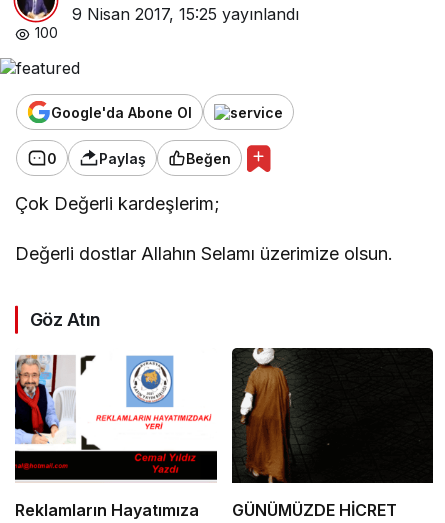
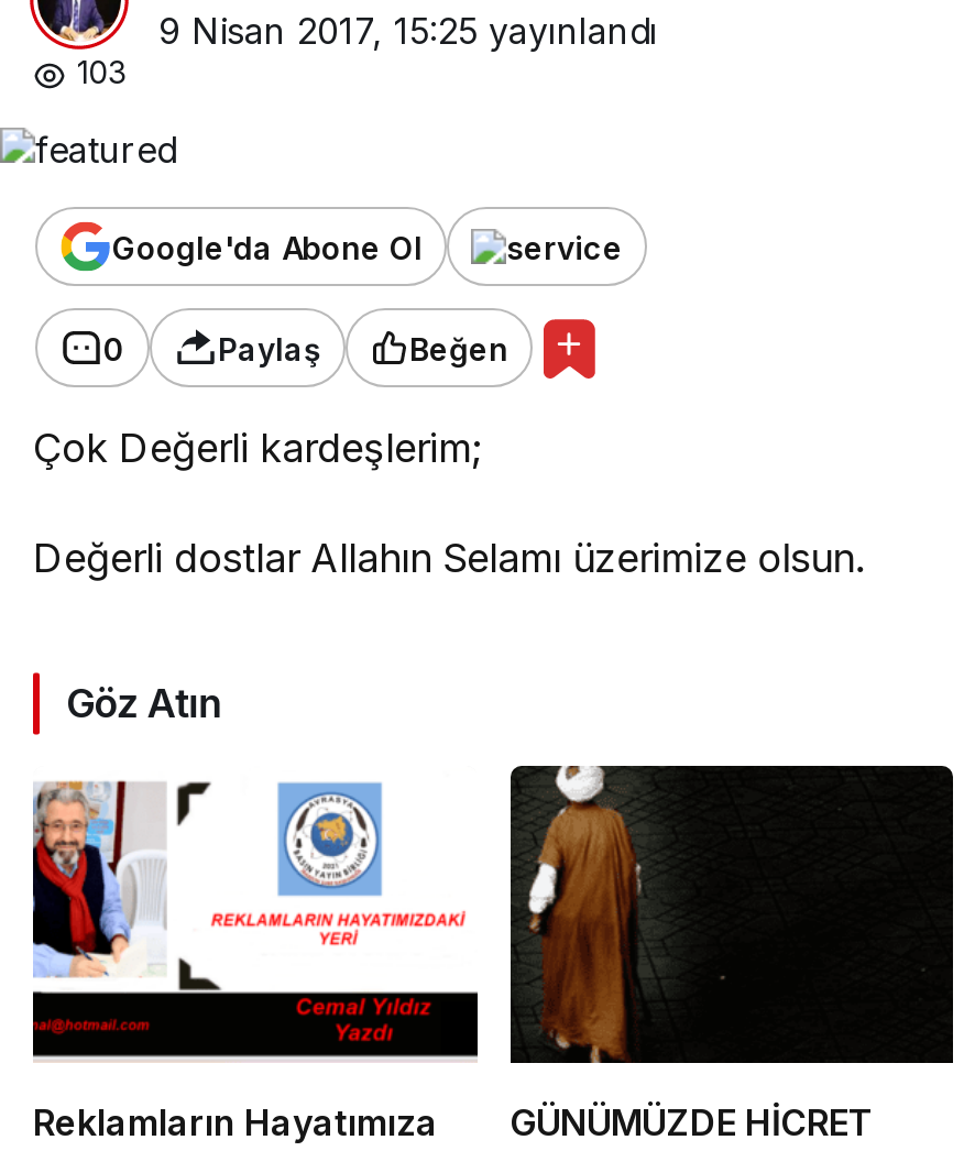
- 100
+ 103
